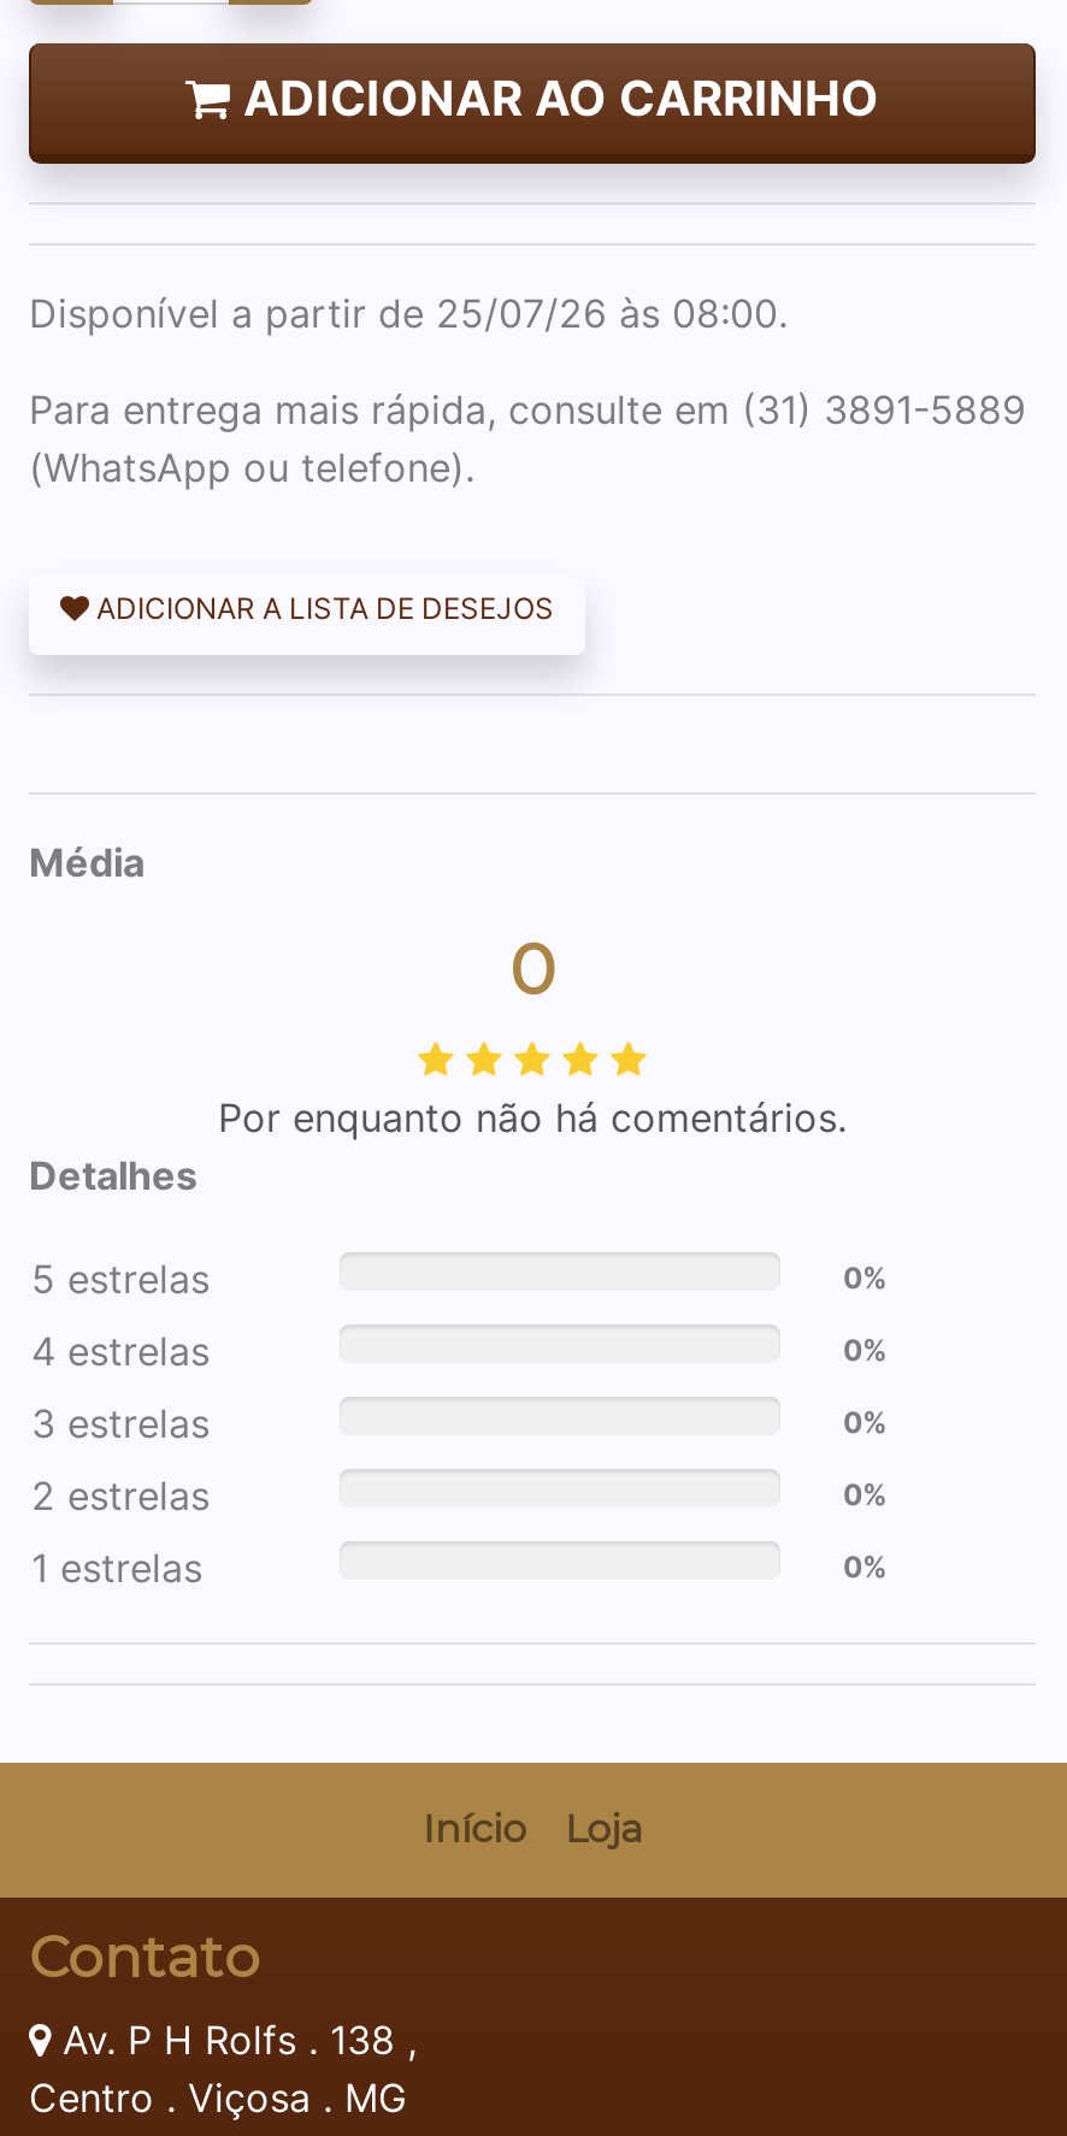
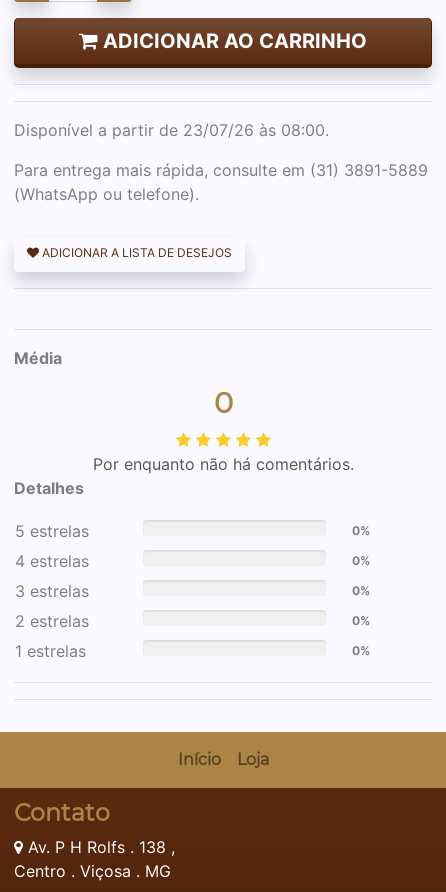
- Disponível a partir de 25/07/26 às 08:00.
+ Disponível a partir de 23/07/26 às 08:00.
